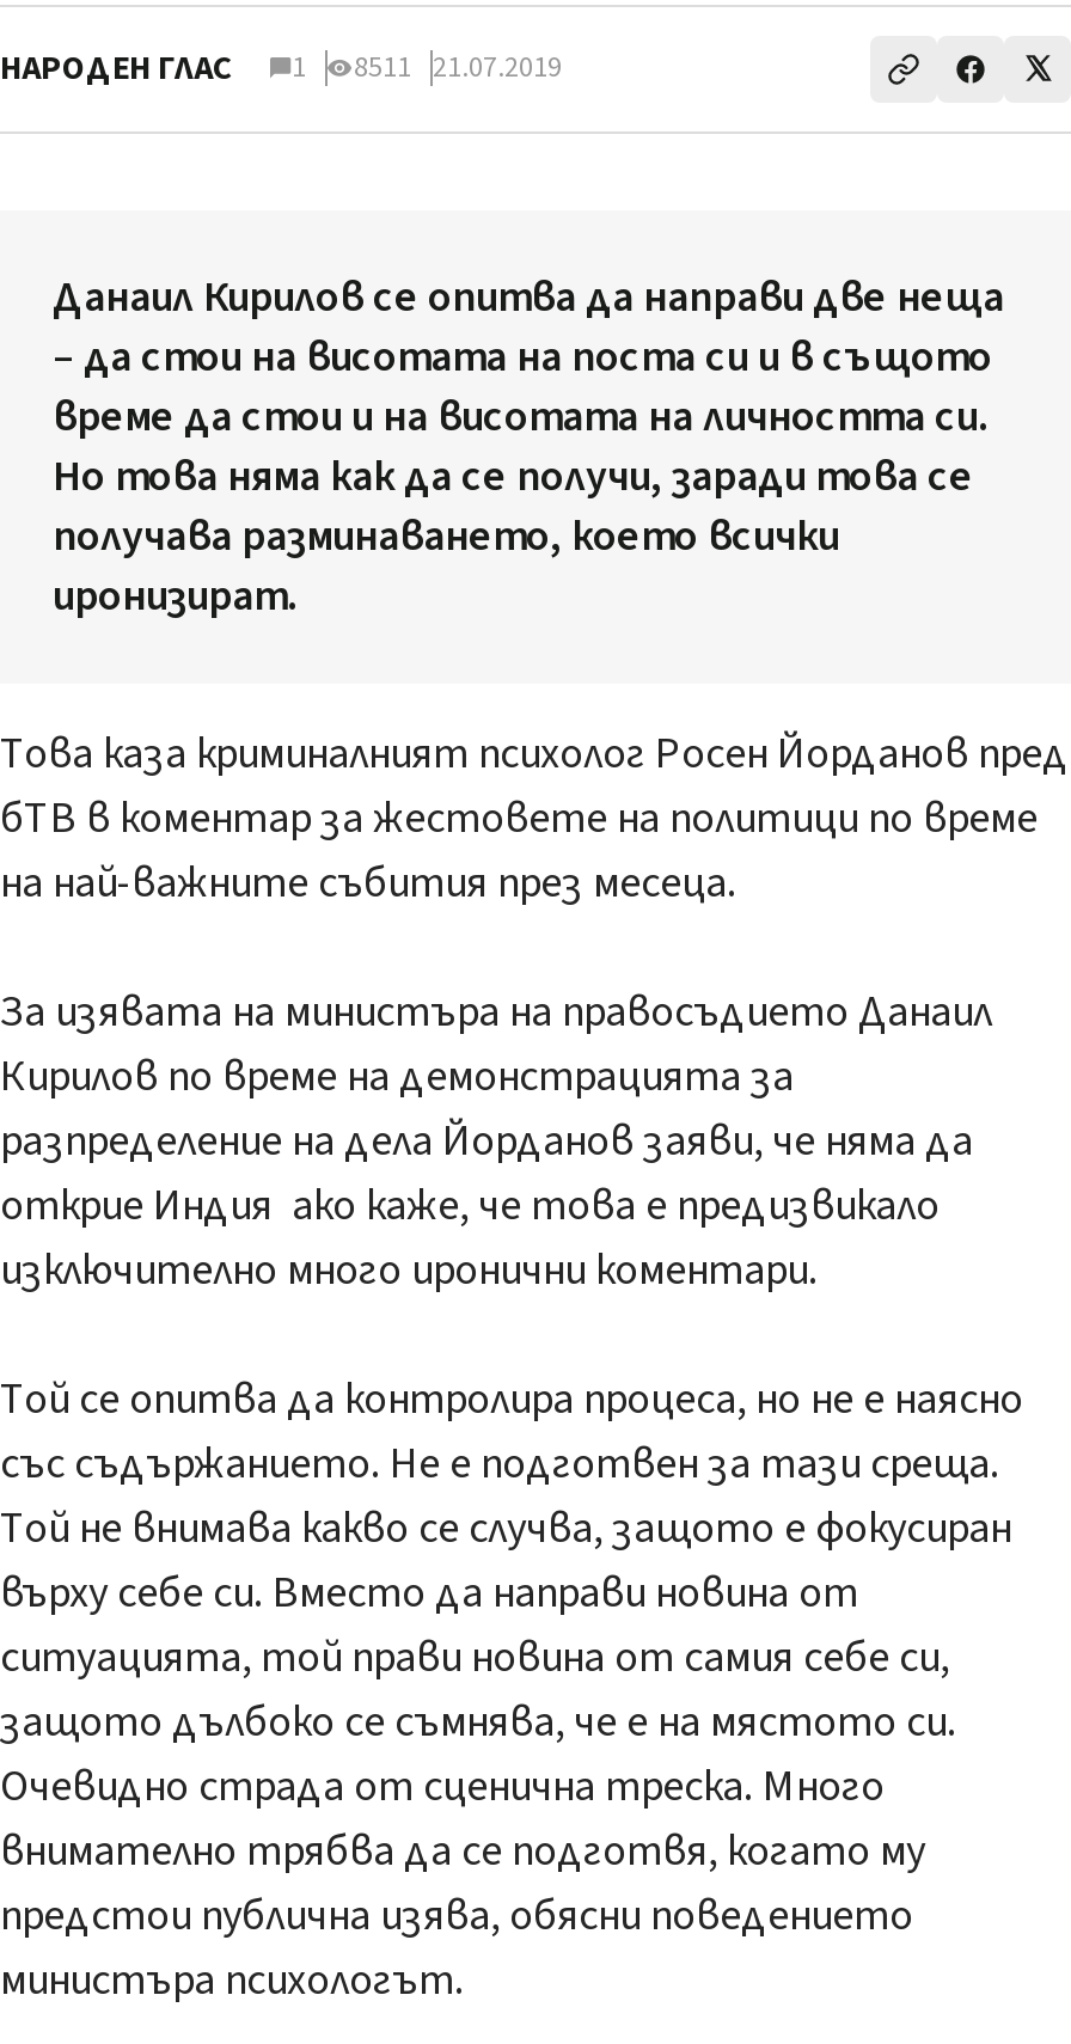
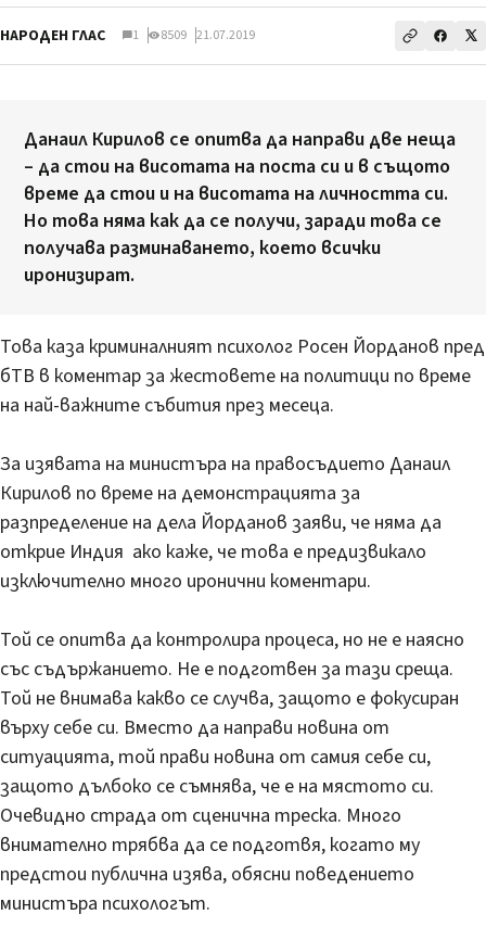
- 8511 21.07.2019
+ 8509 21.07.2019
